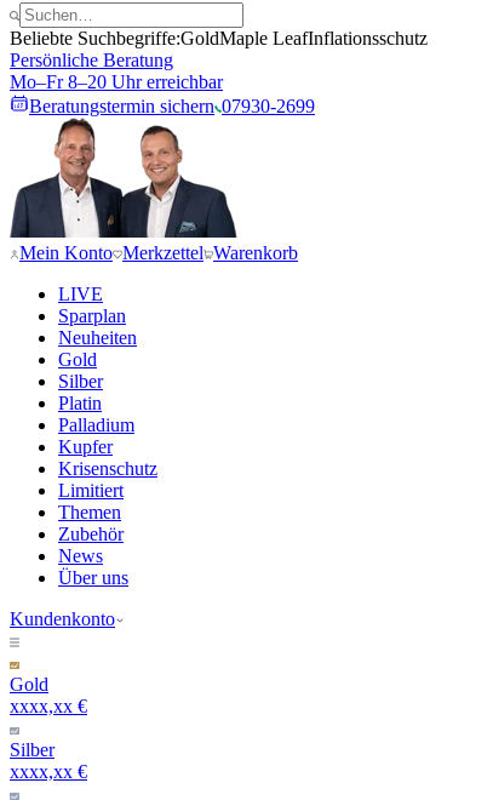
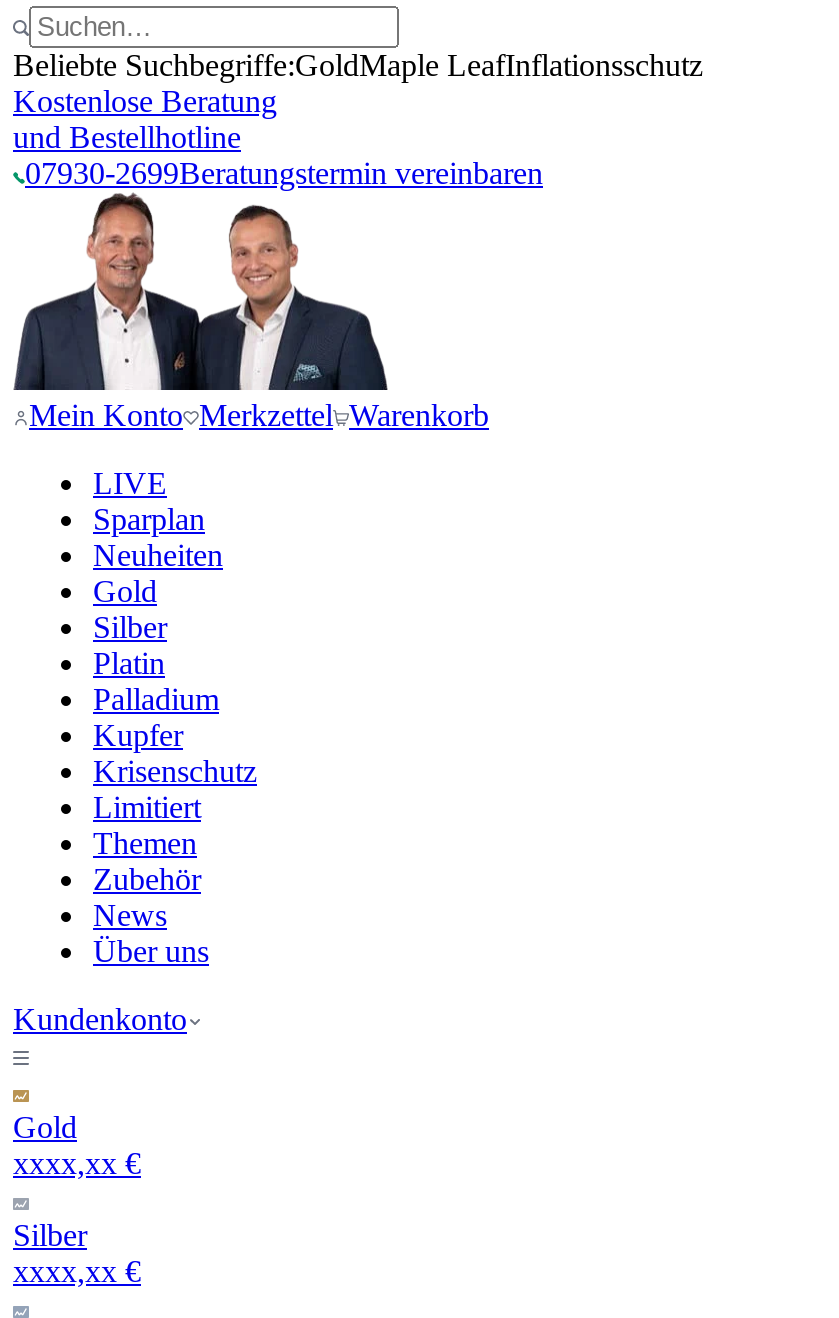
- Persönliche Beratung
- Mo–Fr 8–20 Uhr erreichbar
- Beratungstermin sichern 07930-2699
+ Kostenlose Beratung
+ und Bestellhotline
+ 07930-2699Beratungstermin vereinbaren
